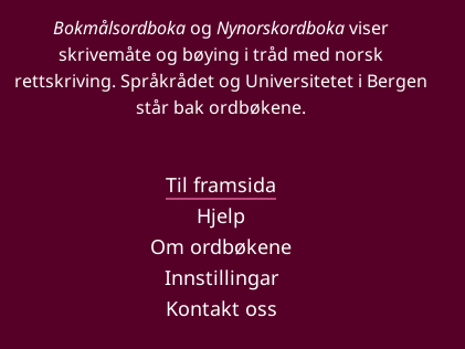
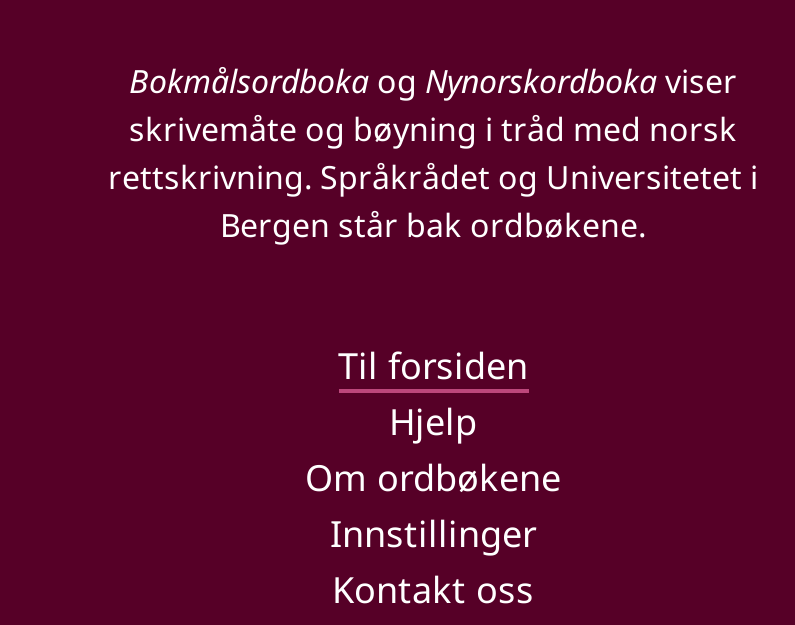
- skrivemåte og bøying i tråd med norsk
- rettskriving. Språkrådet og Universitetet i Bergen
- står bak ordbøkene.
+ skrivemåte og bøyning i tråd med norsk
+ rettskrivning. Språkrådet og Universitetet i
+ Bergen står bak ordbøkene.

- Til framsida
+ Til forsiden

- Innstillingar
+ Innstillinger
